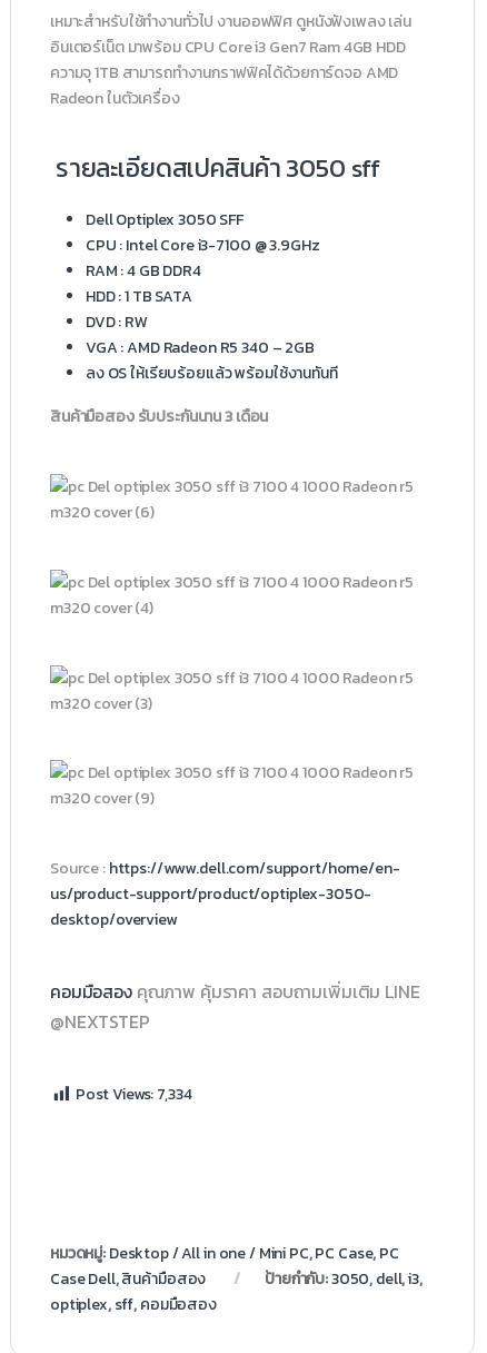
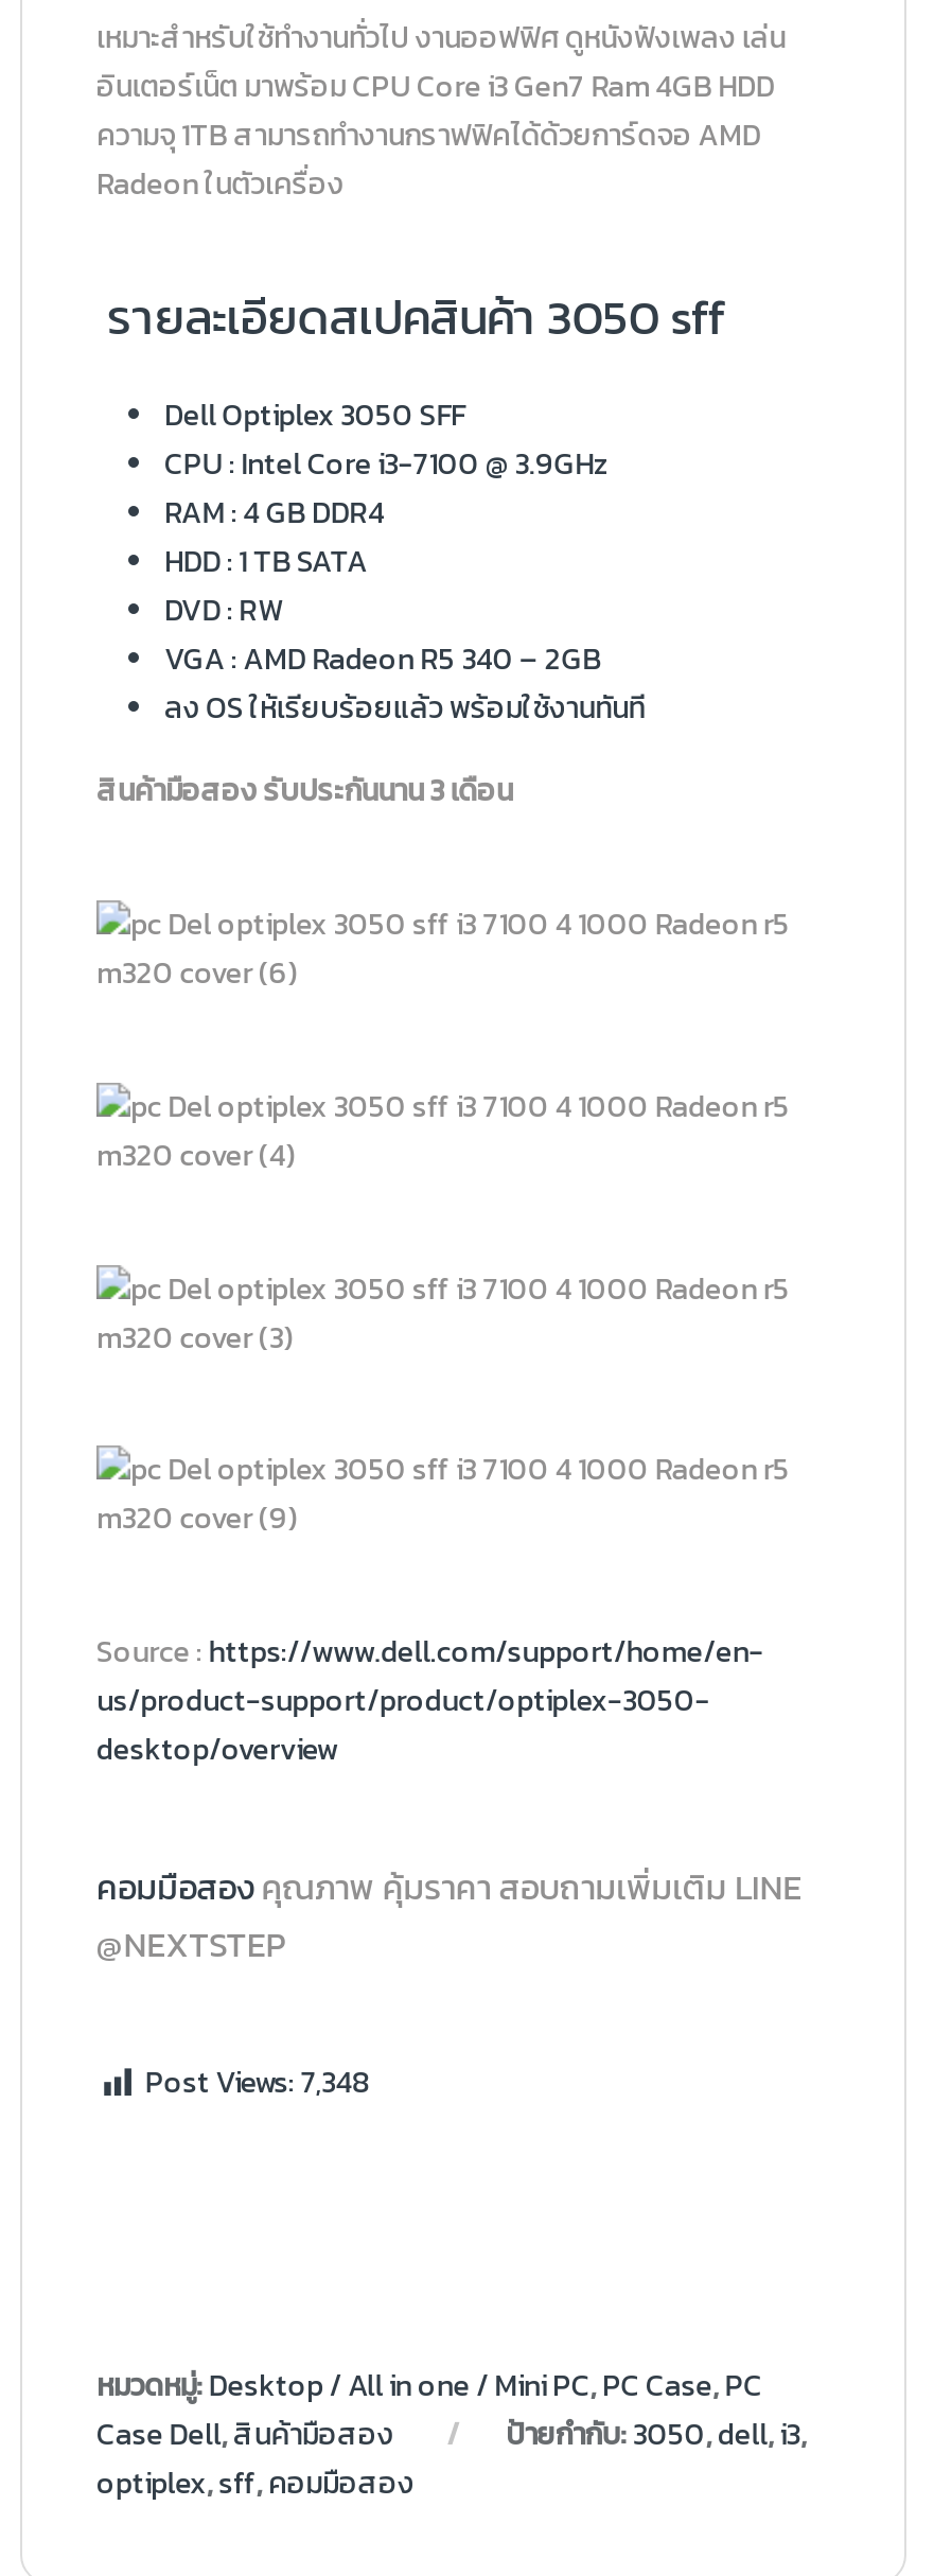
- Post Views: 7,334
+ Post Views: 7,348
